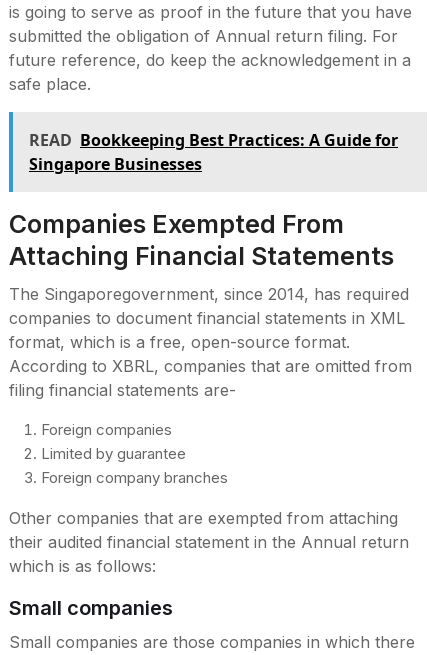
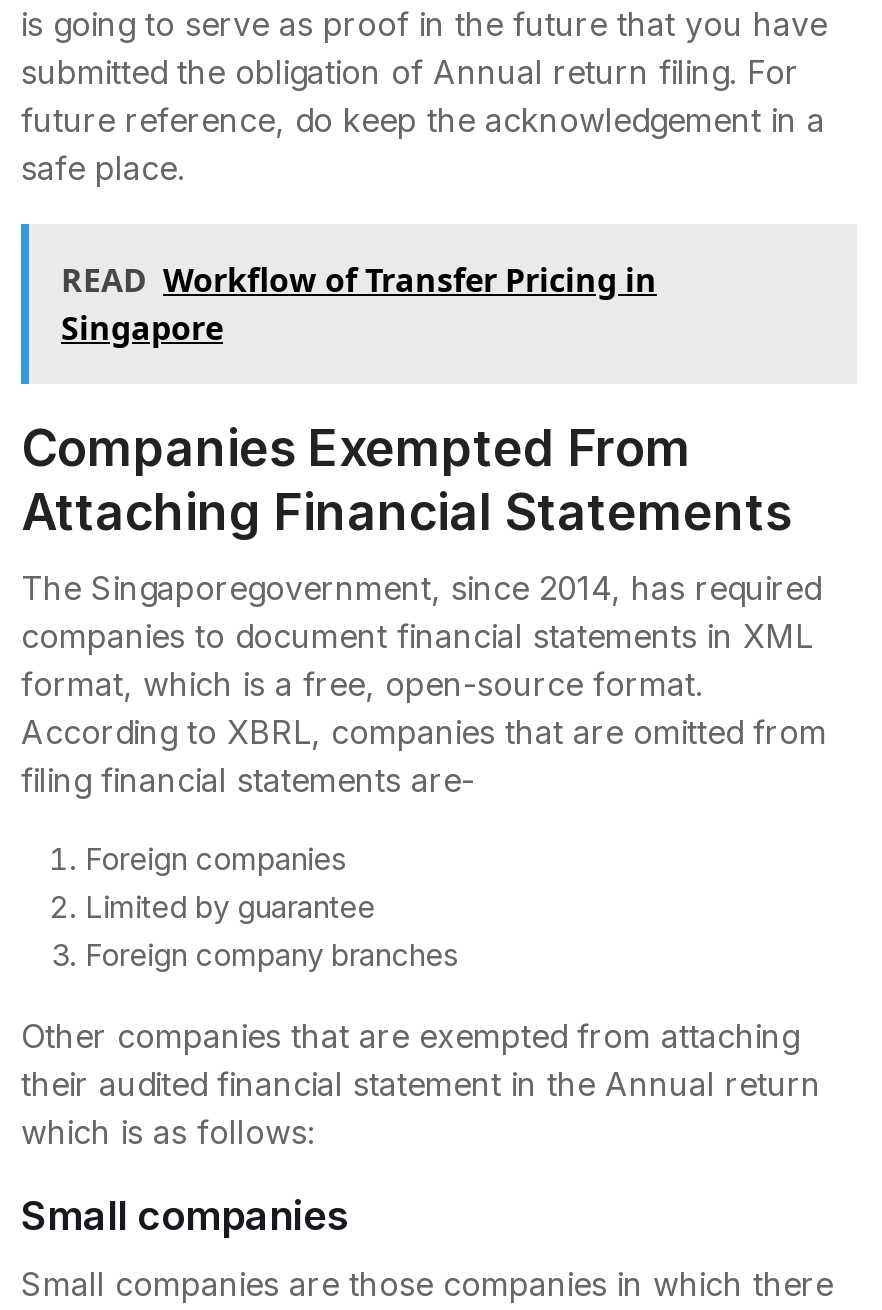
- READ Bookkeeping Best Practices: A Guide for
- Singapore Businesses
+ READ Workflow of Transfer Pricing in
+ Singapore
